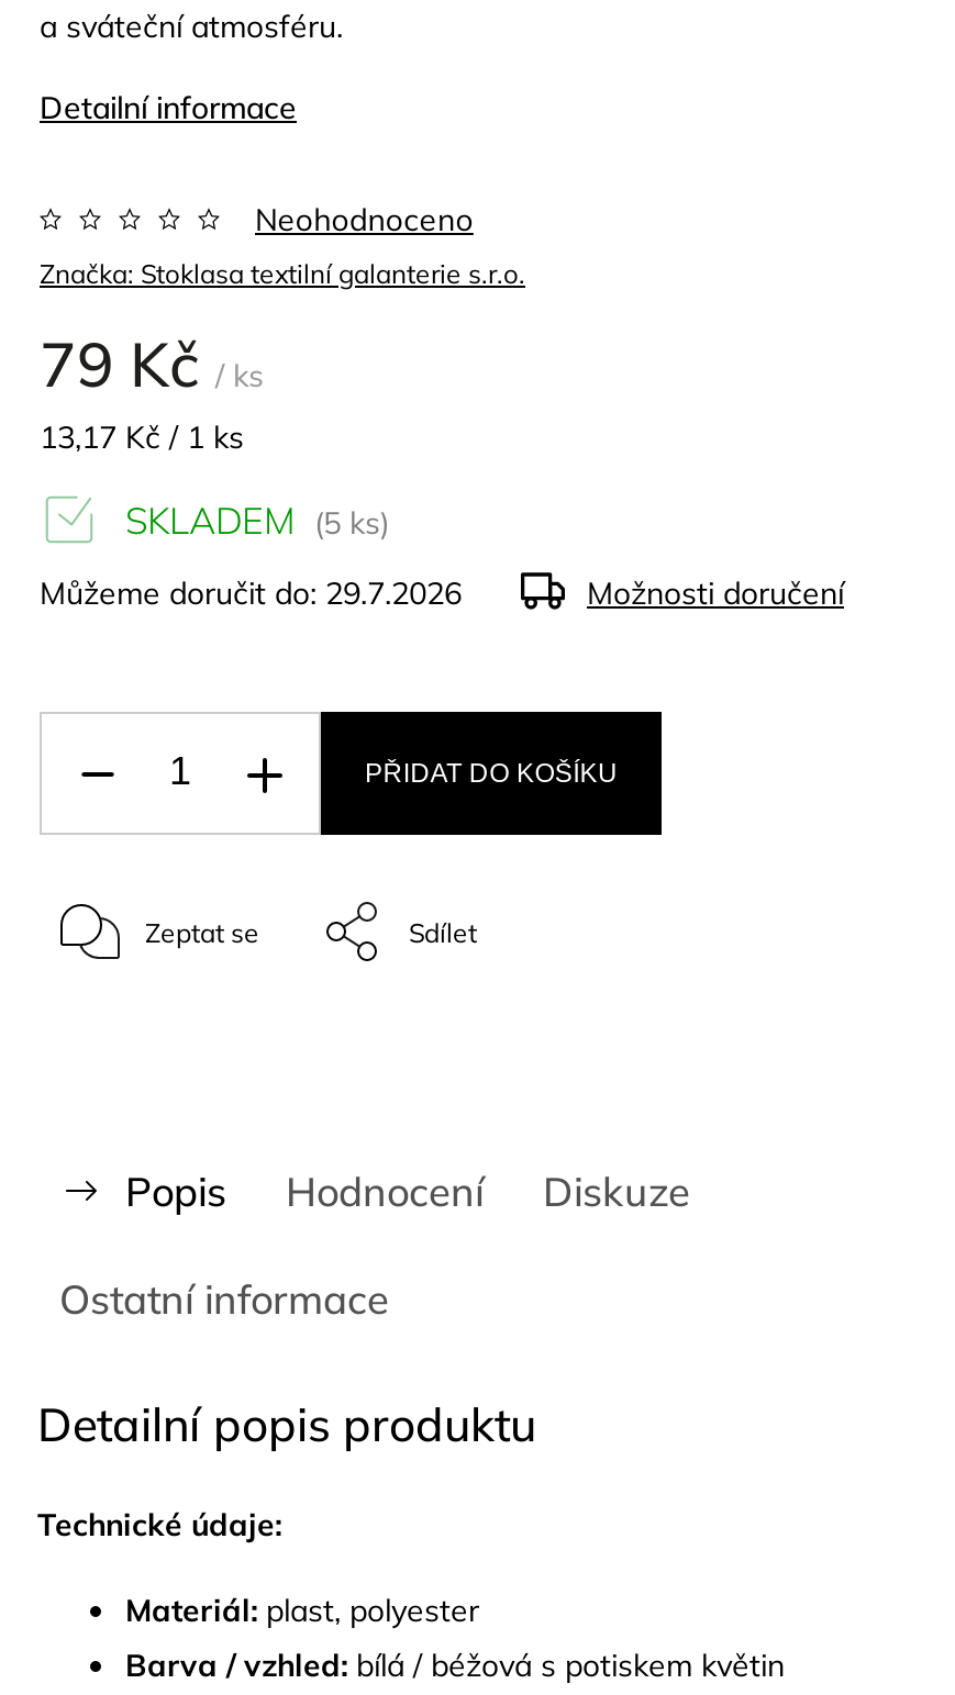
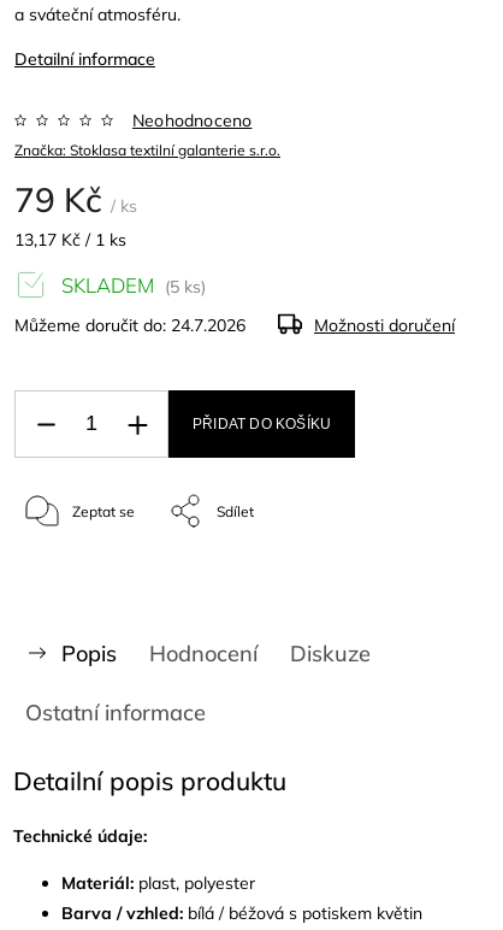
- Můžeme doručit do: 29.7.2026
+ Můžeme doručit do: 24.7.2026
